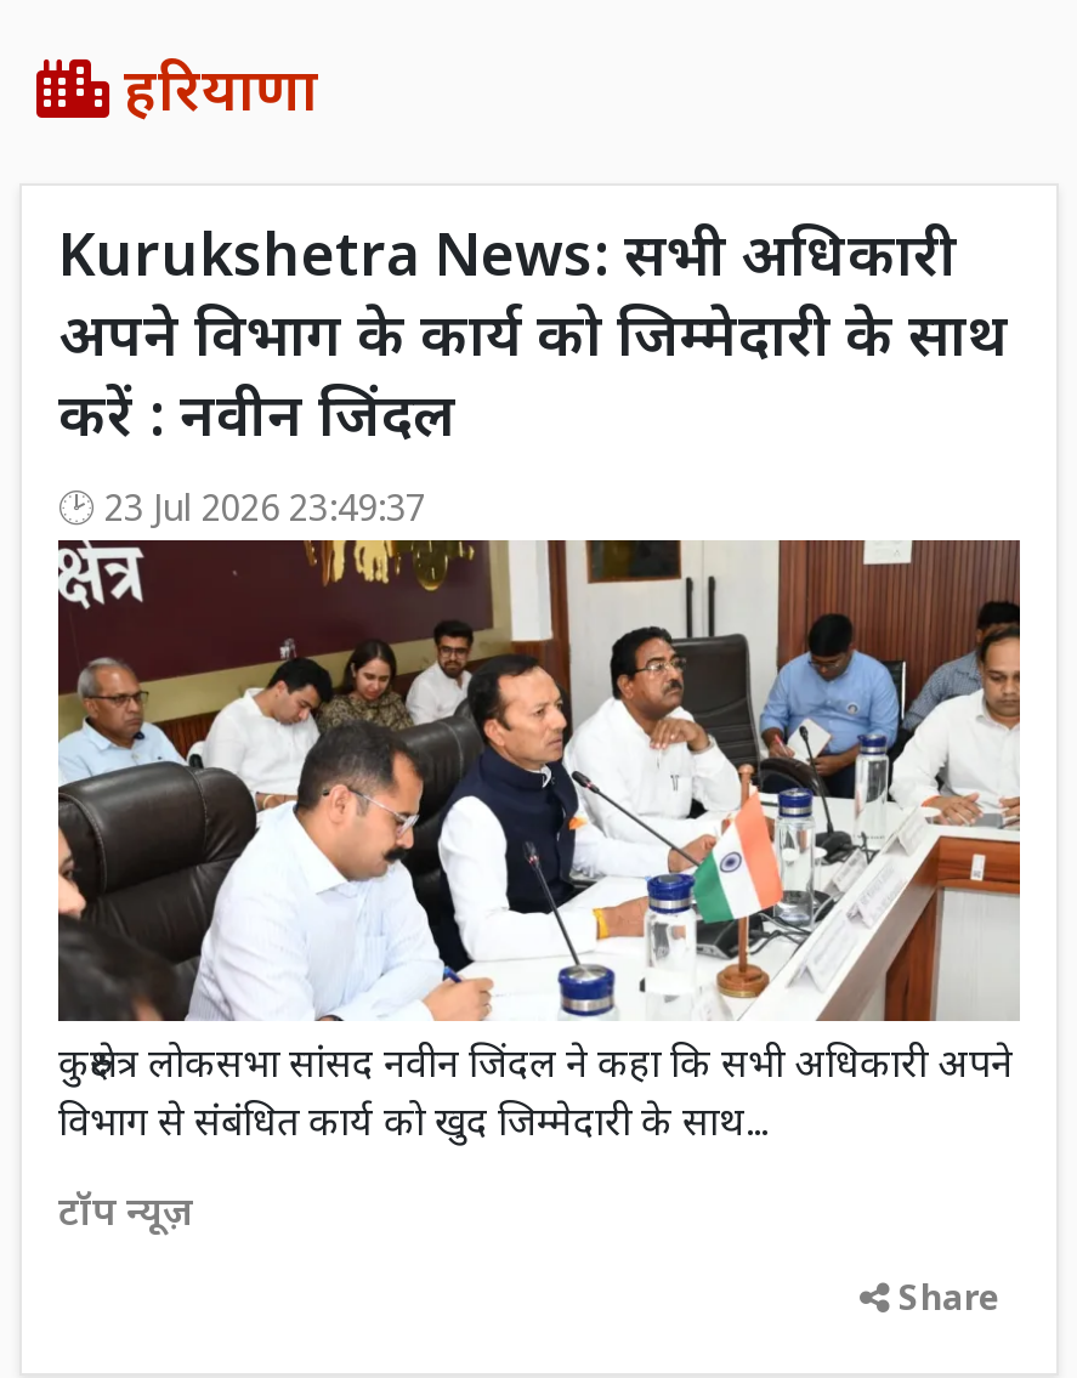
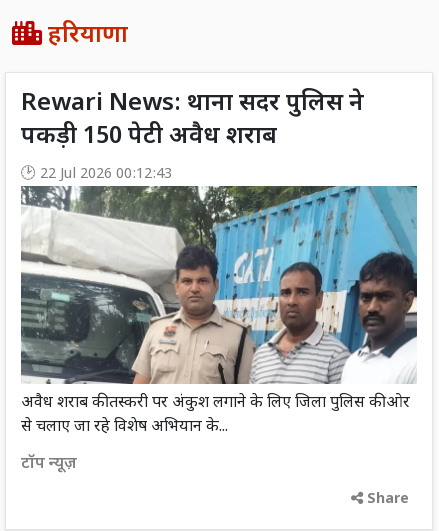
- Kurukshetra News: सभी अधिकारी
- अपने विभाग के कार्य को जिम्मेदारी के साथ
- करें : नवीन जिंदल
- 23 Jul 2026 23:49:37
+ Rewari News: थाना सदर पुलिस ने
+ पकड़ी 150 पेटी अवैध शराब
+ 22 Jul 2026 00:12:43

- [image]
- कुरुक्षेत्र लोकसभा सांसद नवीन जिंदल ने कहा कि सभी अधिकारी अपने
- विभाग से संबंधित कार्य को खुद जिम्मेदारी के साथ...
+ [image]
+ अवैध शराब की तस्करी पर अंकुश लगाने के लिए जिला पुलिस की ओर
+ से चलाए जा रहे विशेष अभियान के...
